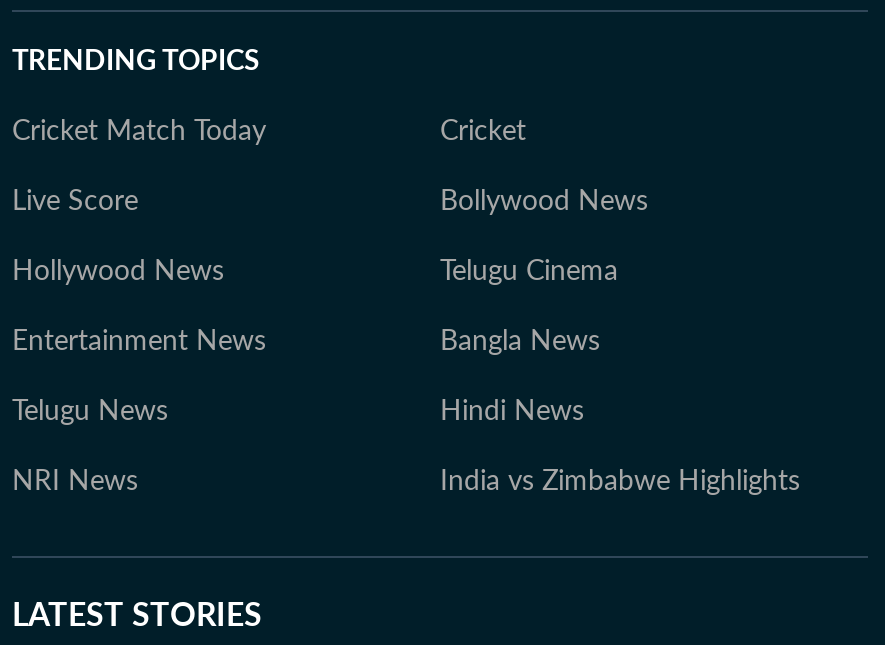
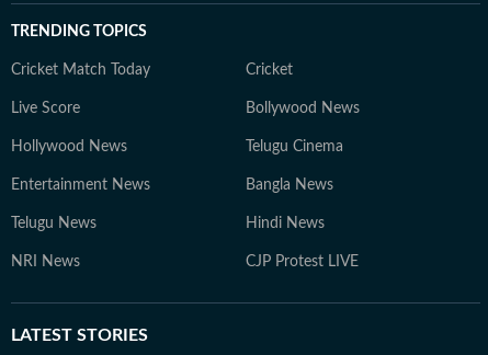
- India vs Zimbabwe Highlights
+ CJP Protest LIVE
